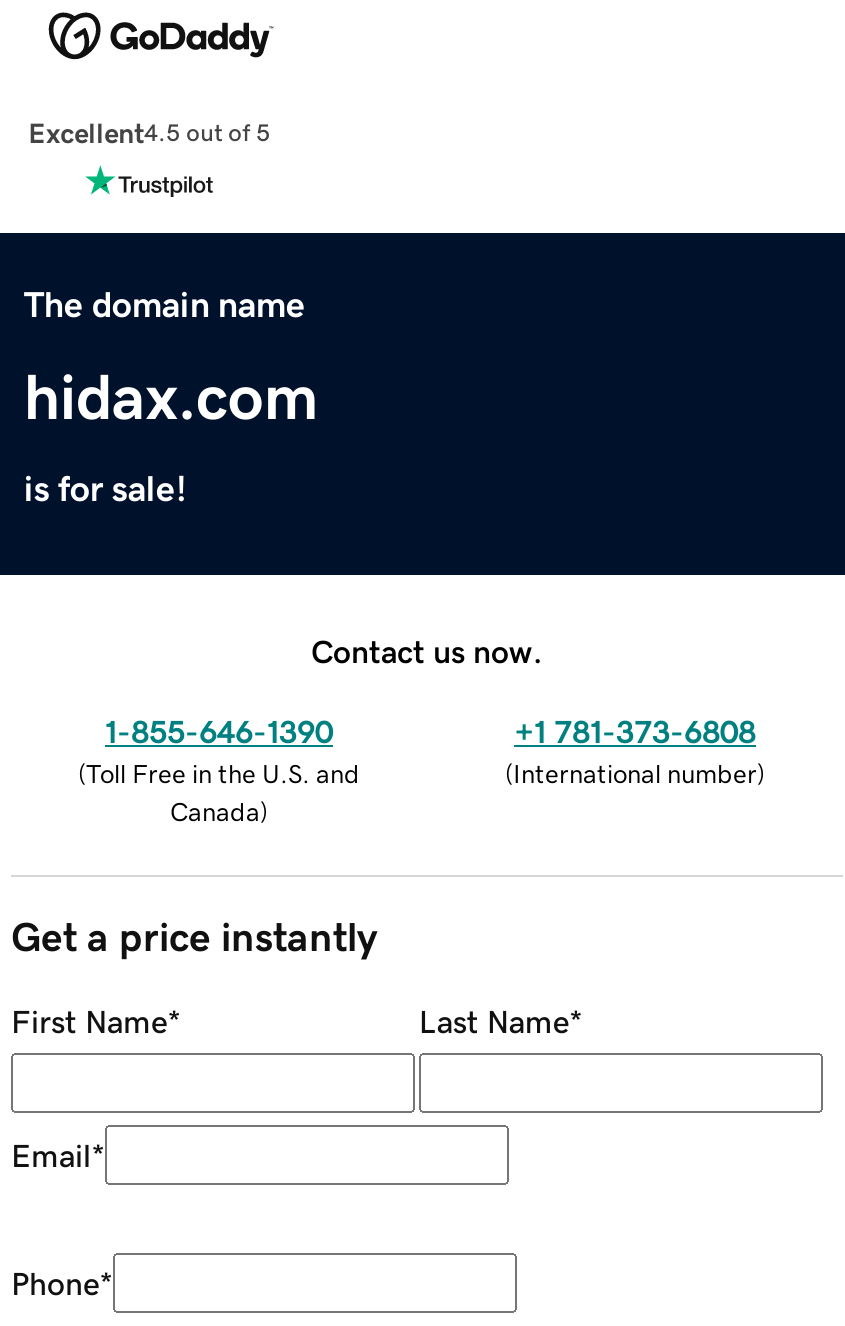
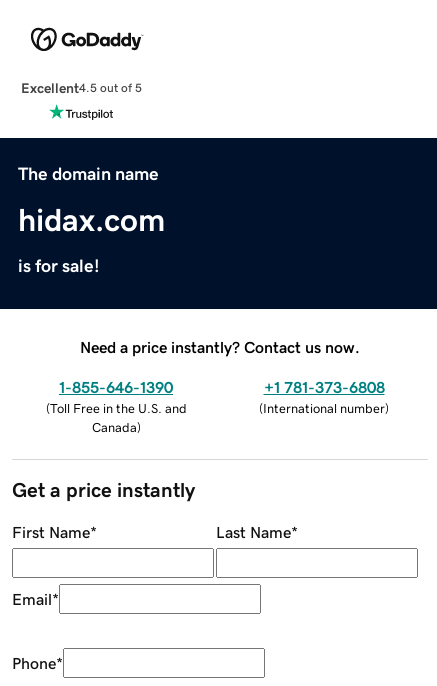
- Contact us now.
+ Need a price instantly? Contact us now.
